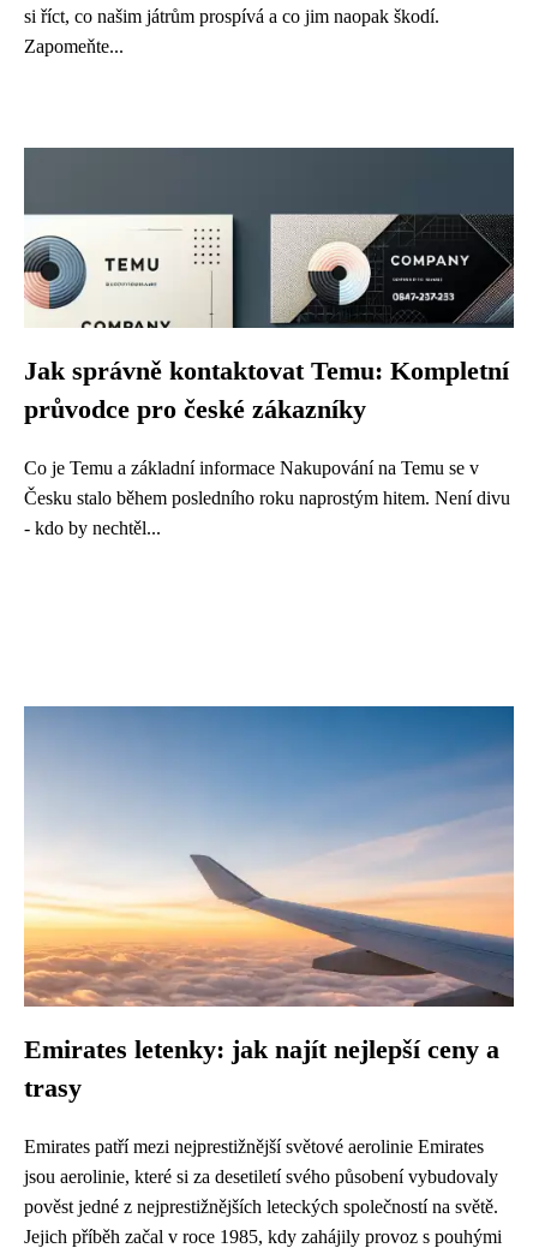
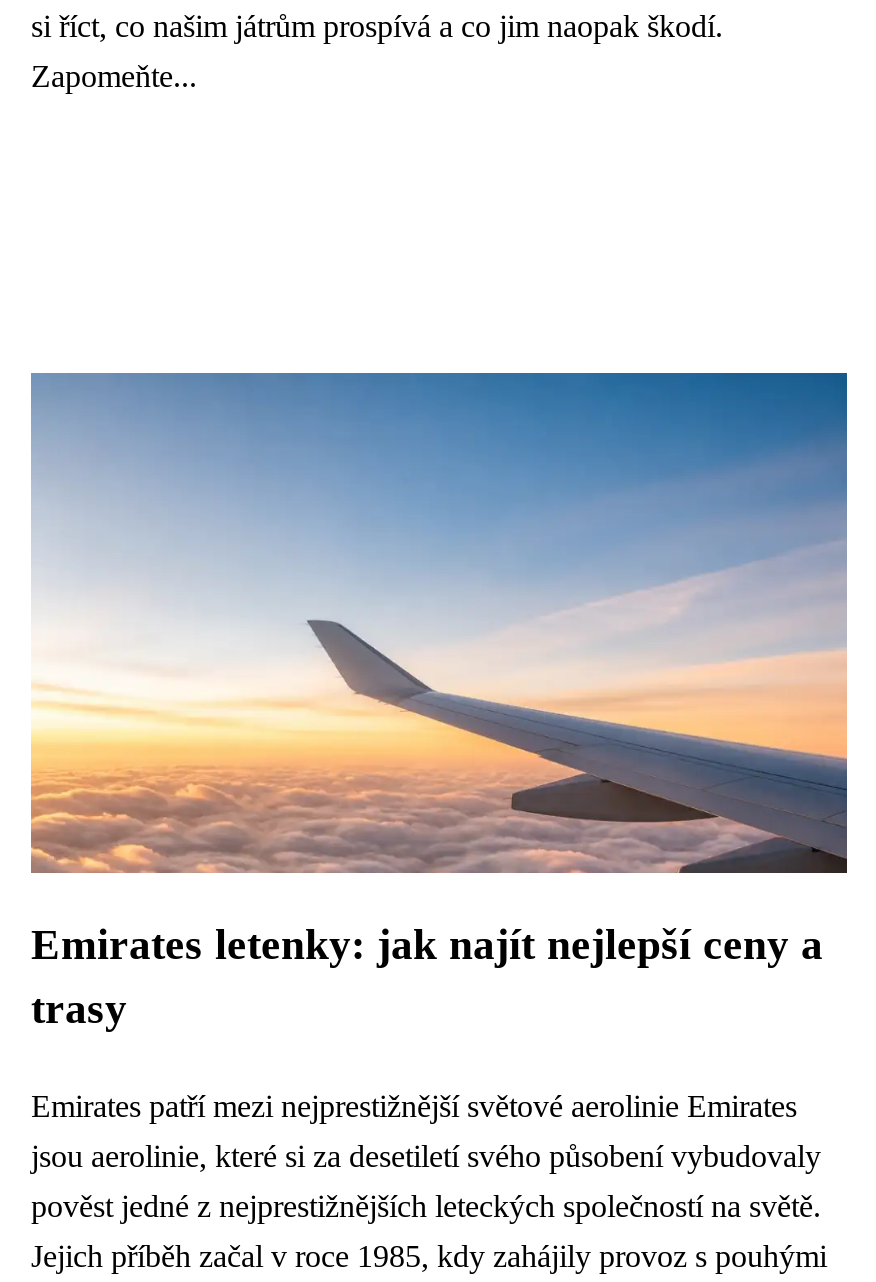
- [image]
- Jak správně kontaktovat Temu: Kompletní
- průvodce pro české zákazníky
- Co je Temu a základní informace Nakupování na Temu se v
- Česku stalo během posledního roku naprostým hitem. Není divu
- - kdo by nechtěl...
